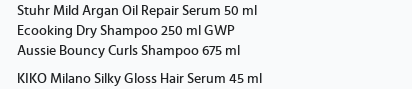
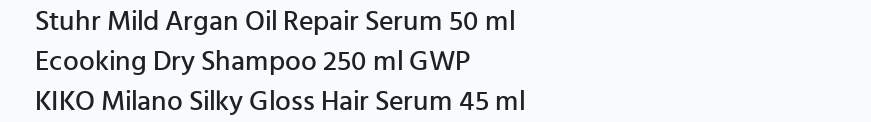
- Aussie Bouncy Curls Shampoo 675 ml
